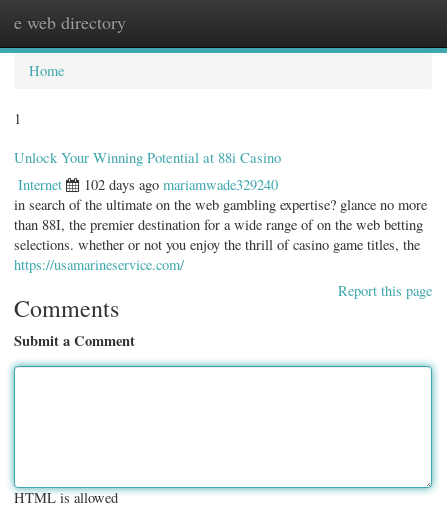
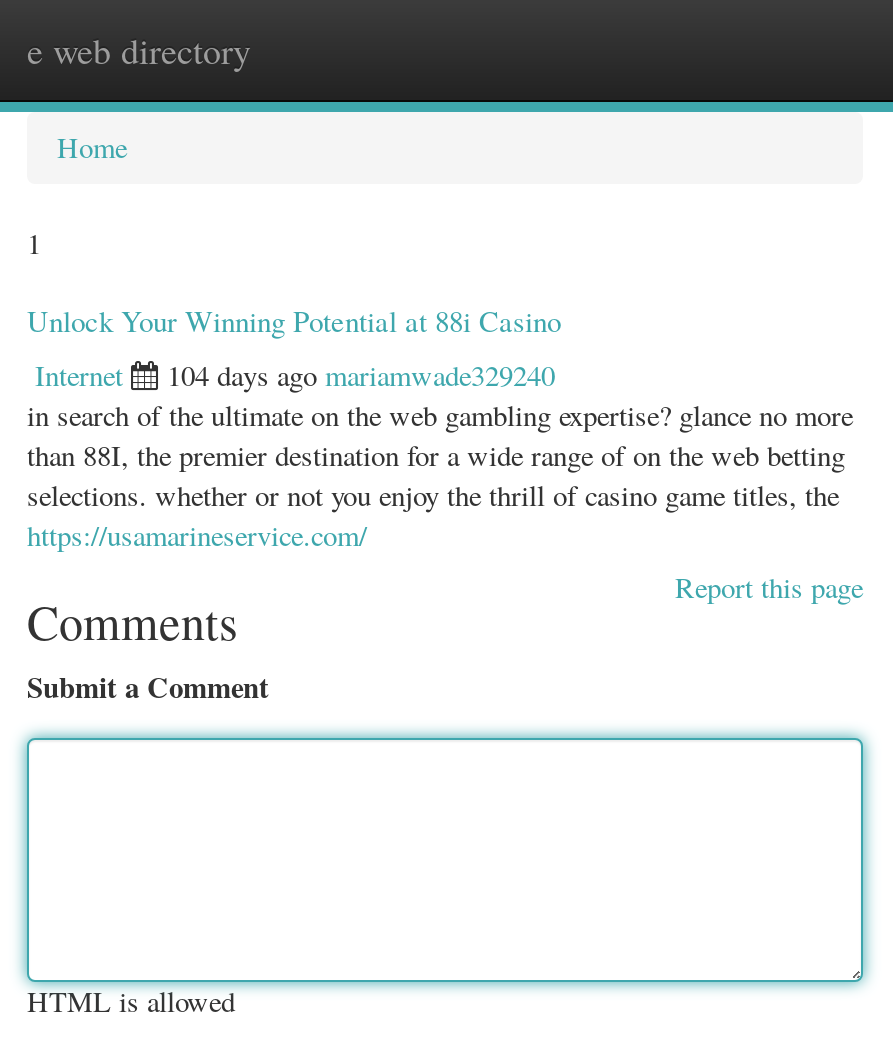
- 102 days ago mariamwade329240
+ 104 days ago mariamwade329240
